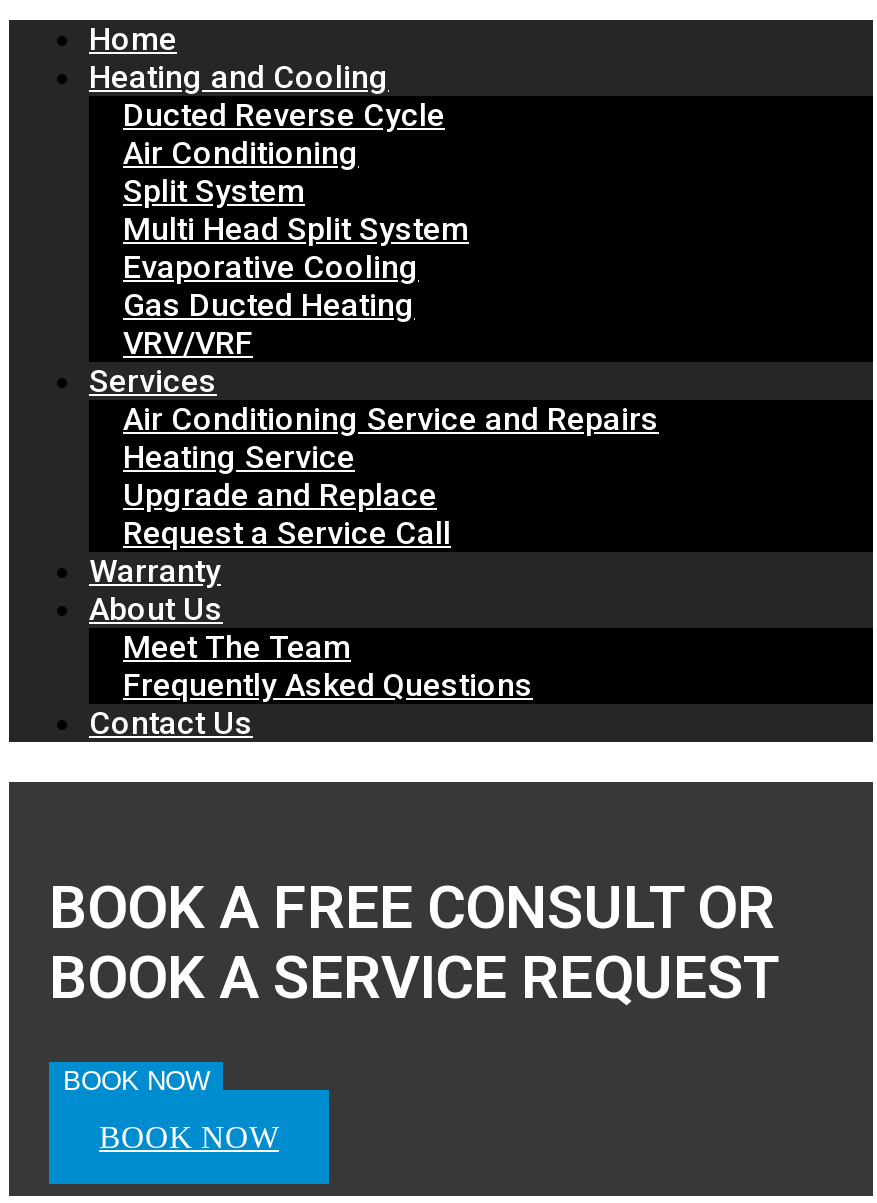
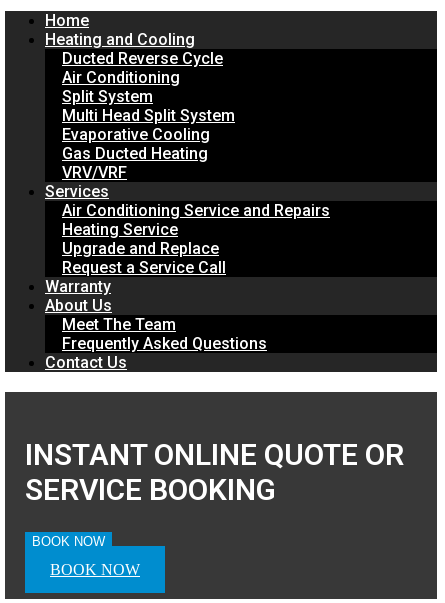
- BOOK A FREE CONSULT OR
- BOOK A SERVICE REQUEST
+ INSTANT ONLINE QUOTE OR
+ SERVICE BOOKING
